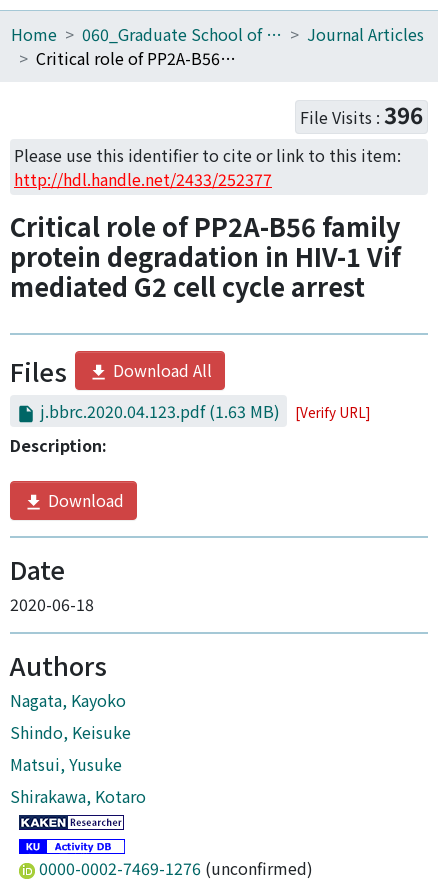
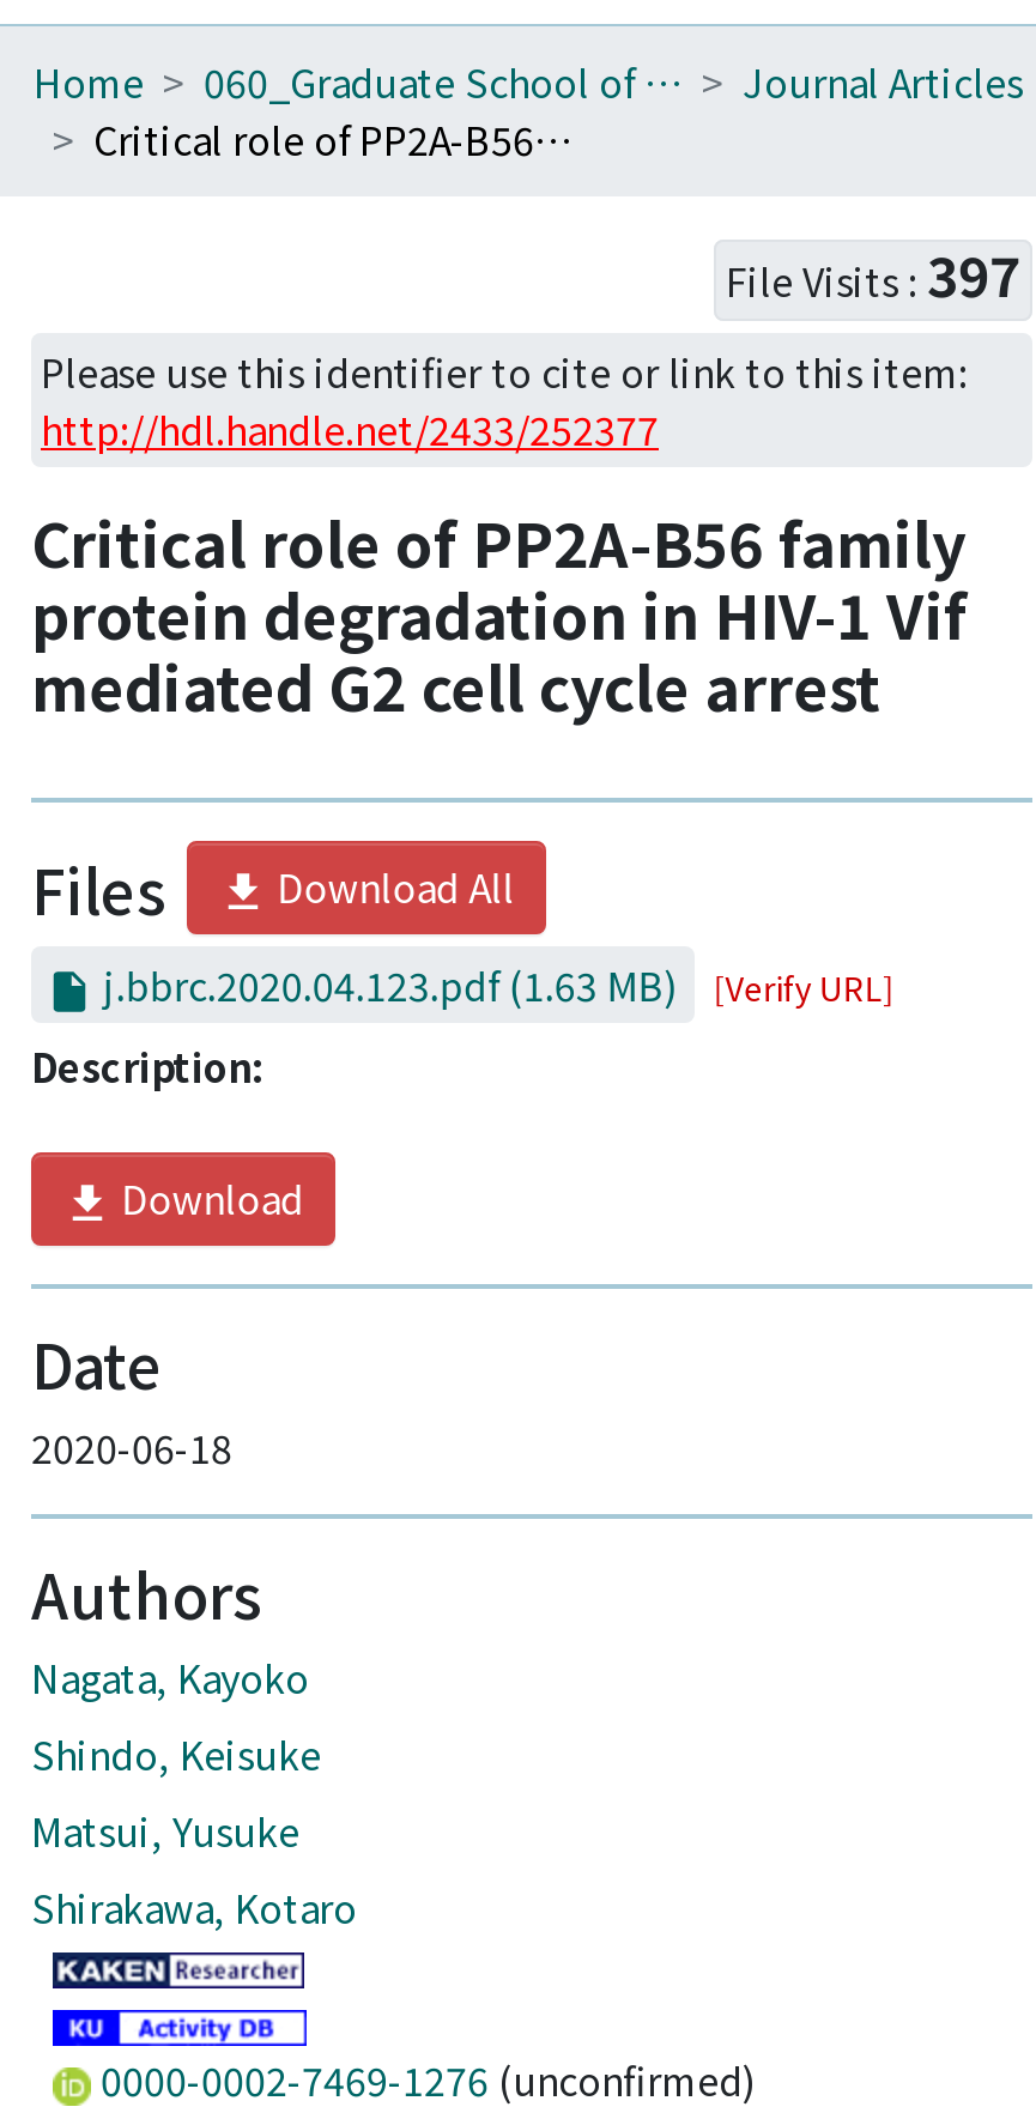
- File Visits : 396
+ File Visits : 397
